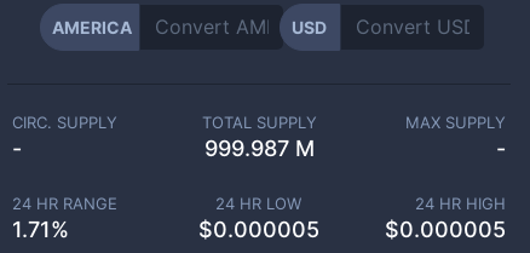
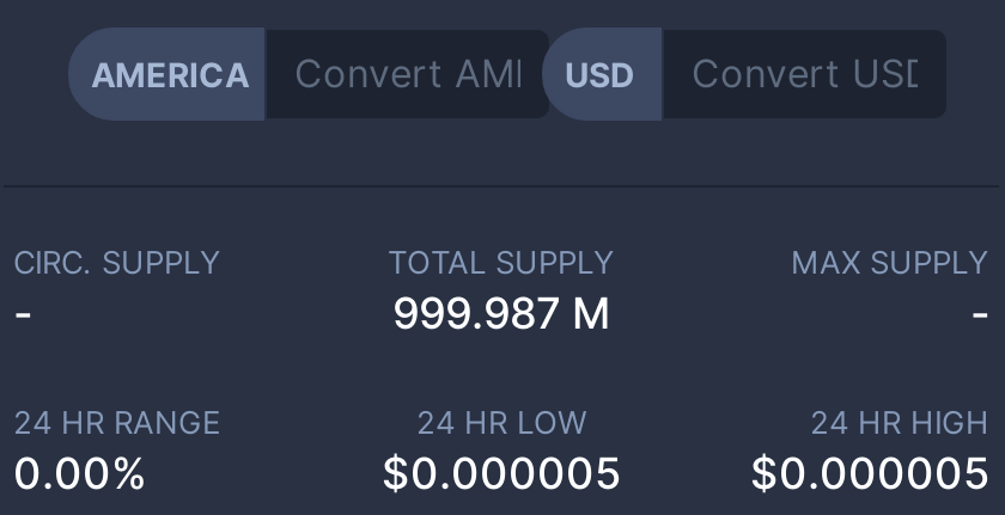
- 1.71%
+ 0.00%
